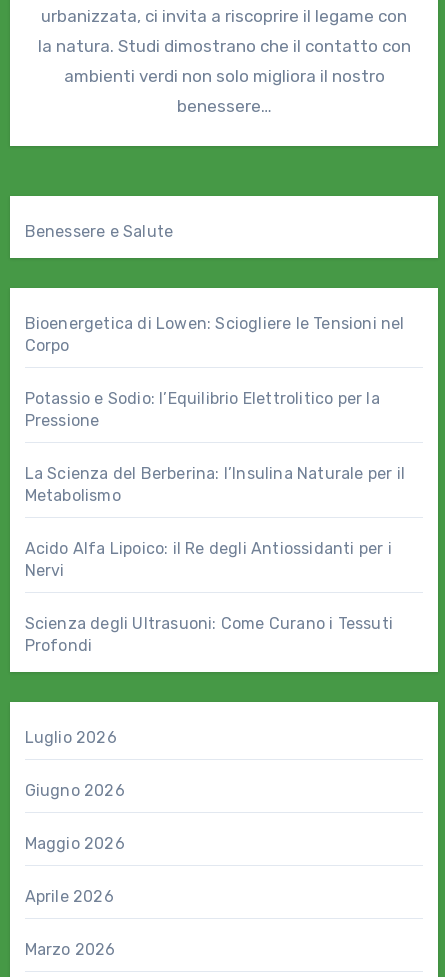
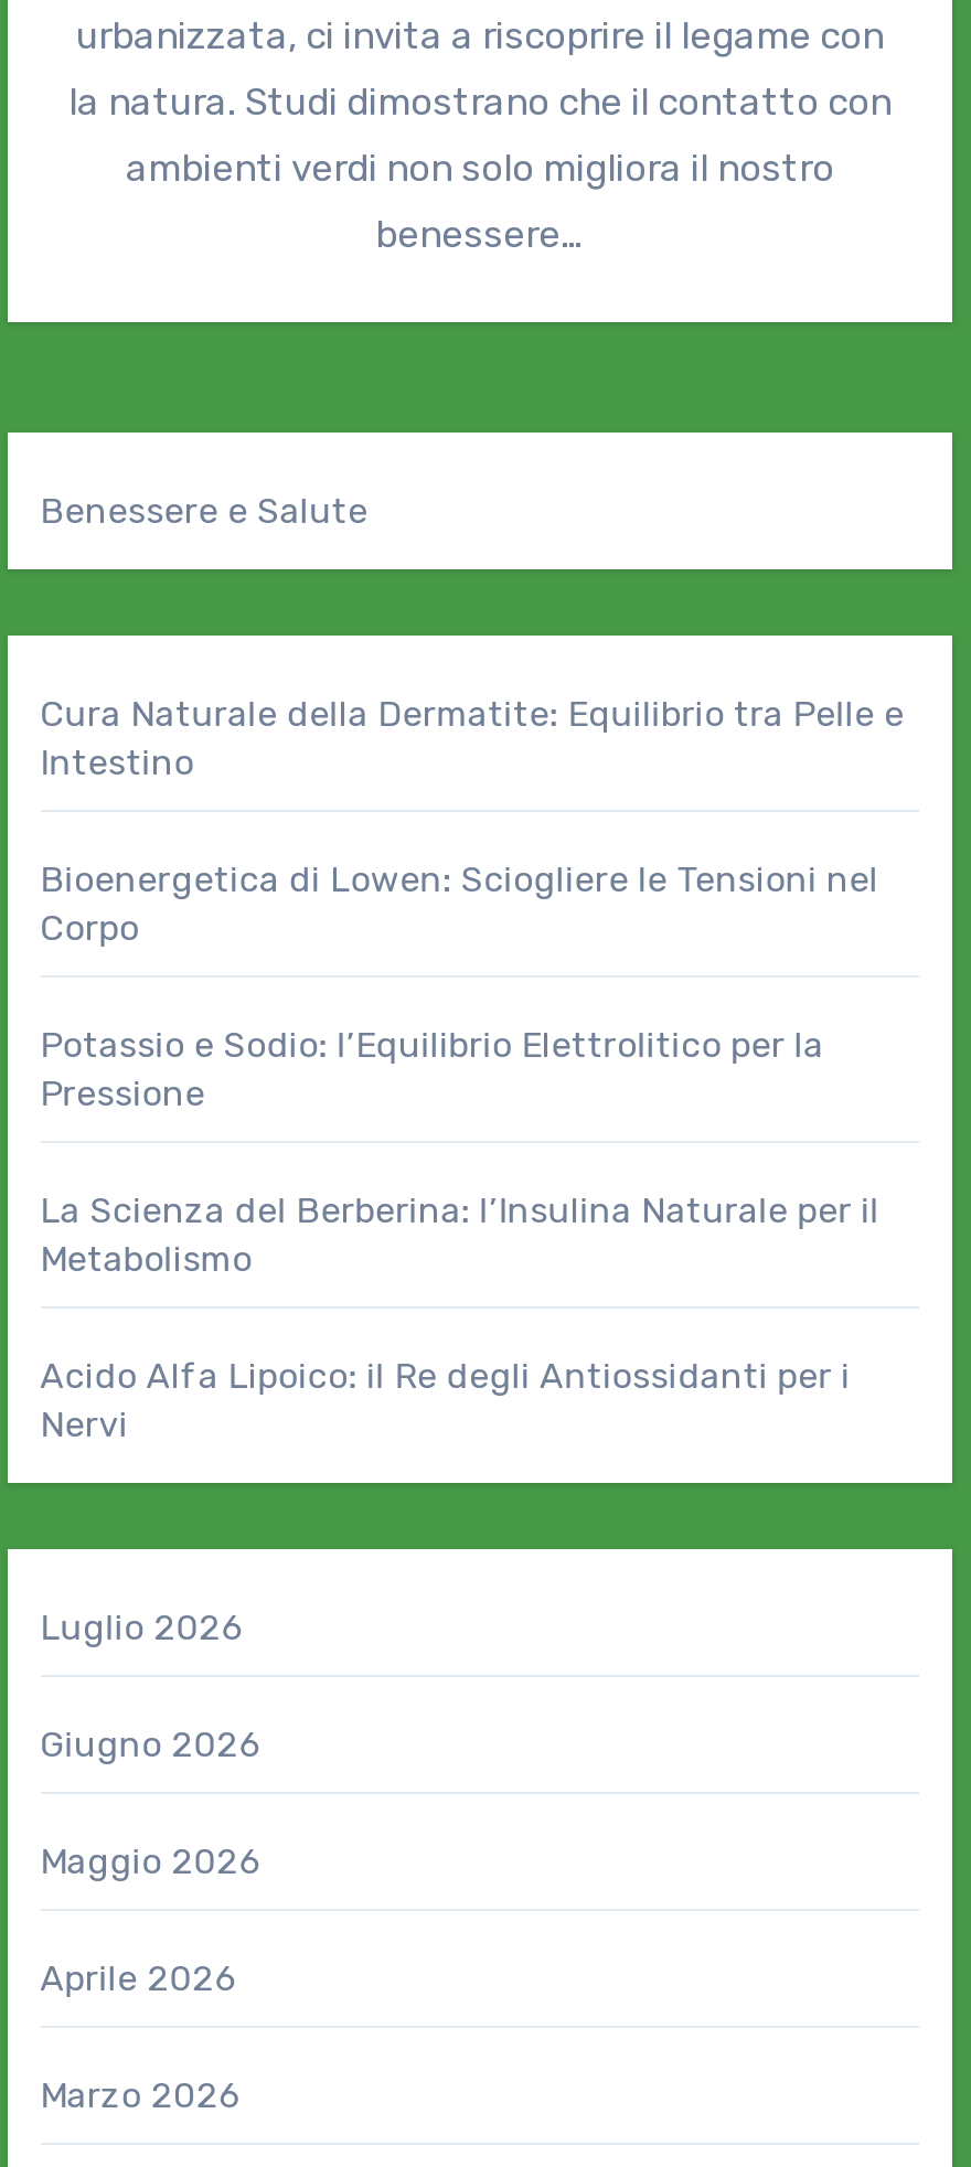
+ Cura Naturale della Dermatite: Equilibrio tra Pelle e
+ Intestino

moved down: Bioenergetica di Lowen: Sciogliere le Tensioni nel | Corpo | Potassio e Sodio: l’Equilibrio Elettrolitico per la | Pressione | La Scienza del Berberina: l’Insulina Naturale per il | Metabolismo | Acido Alfa Lipoico: il Re degli Antiossidanti per i | Nervi

- Scienza degli Ultrasuoni: Come Curano i Tessuti
- Profondi
